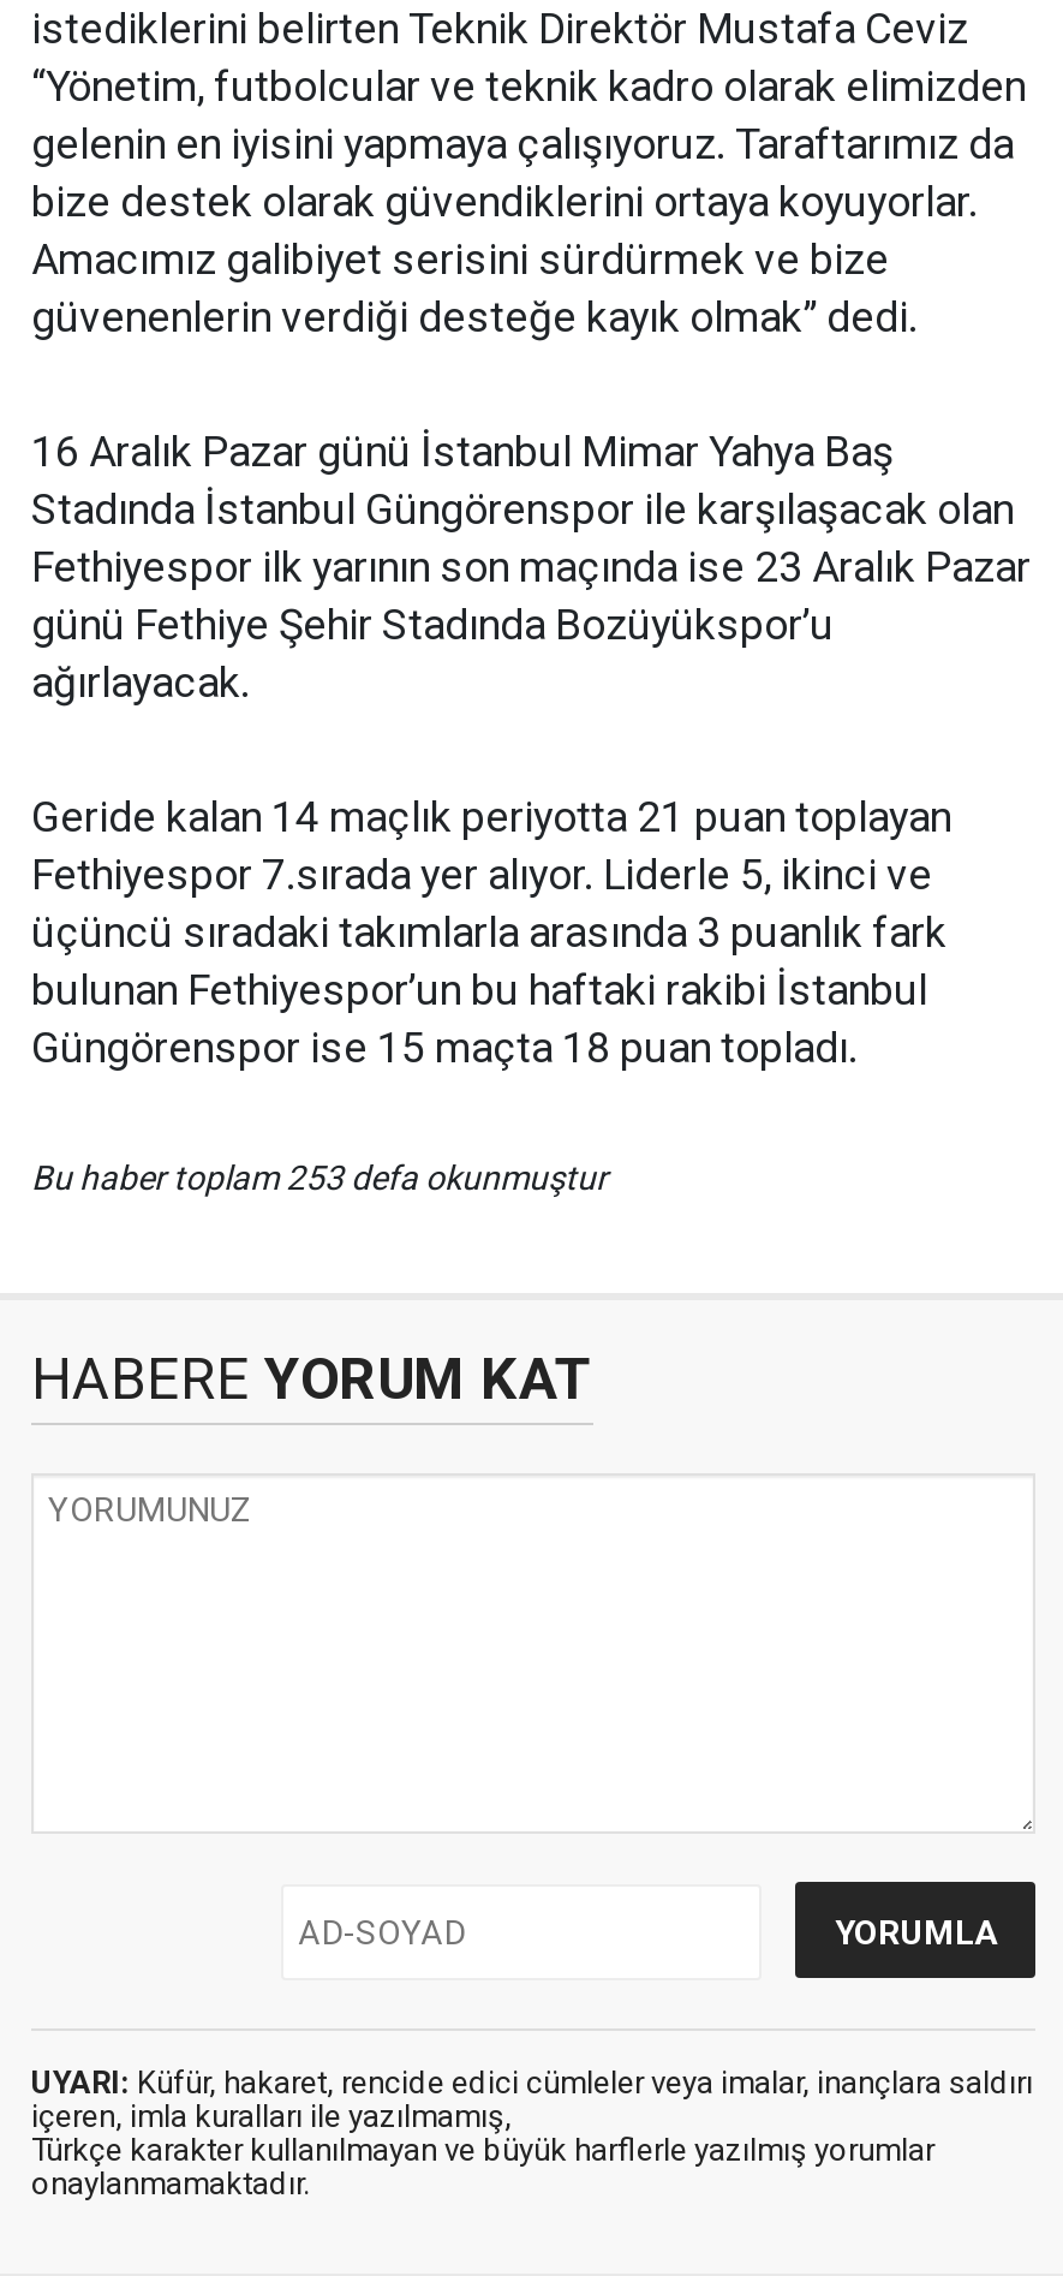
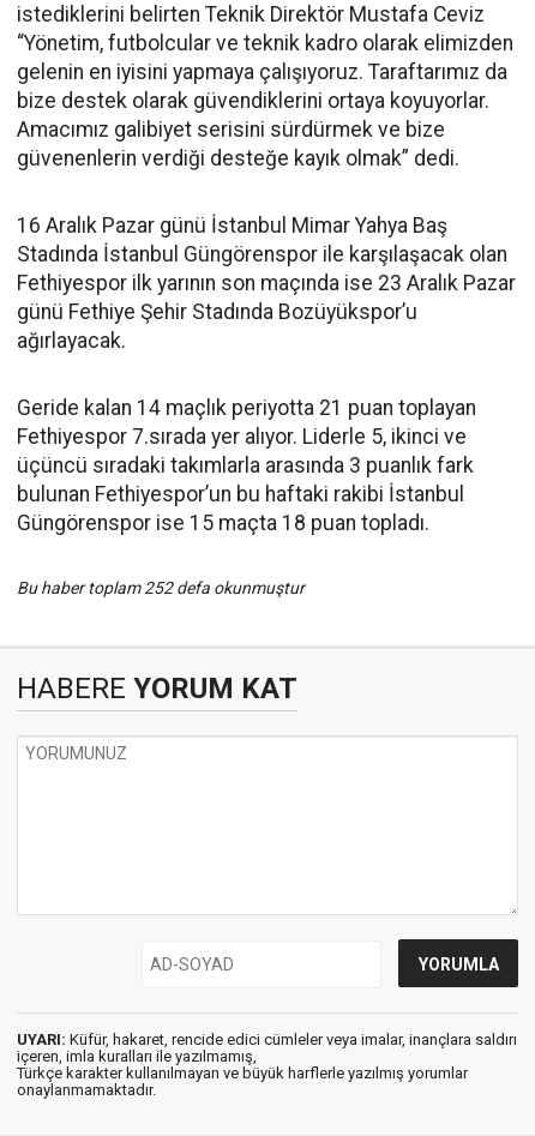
- Bu haber toplam 253 defa okunmuştur
+ Bu haber toplam 252 defa okunmuştur
